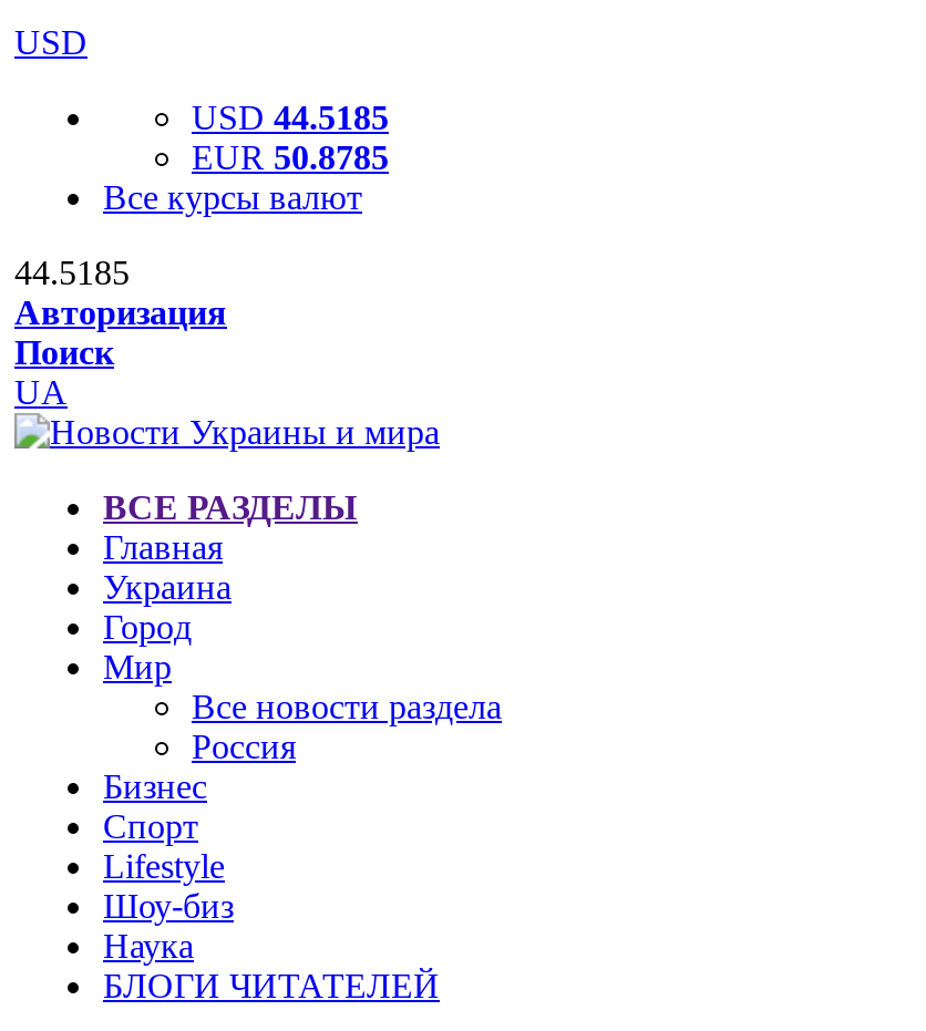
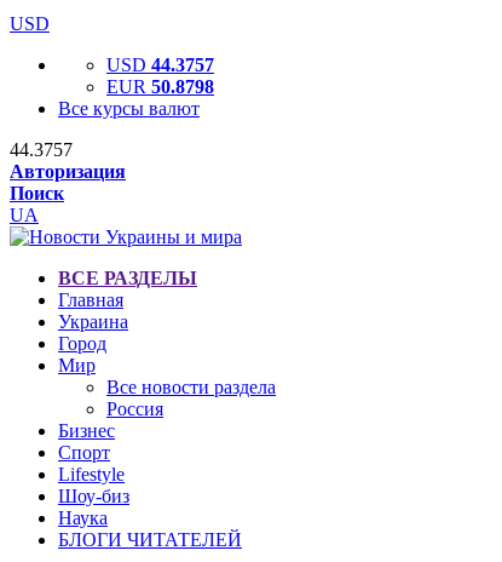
- USD 44.5185
+ USD 44.3757

- EUR 50.8785
+ EUR 50.8798

- 44.5185
+ 44.3757
